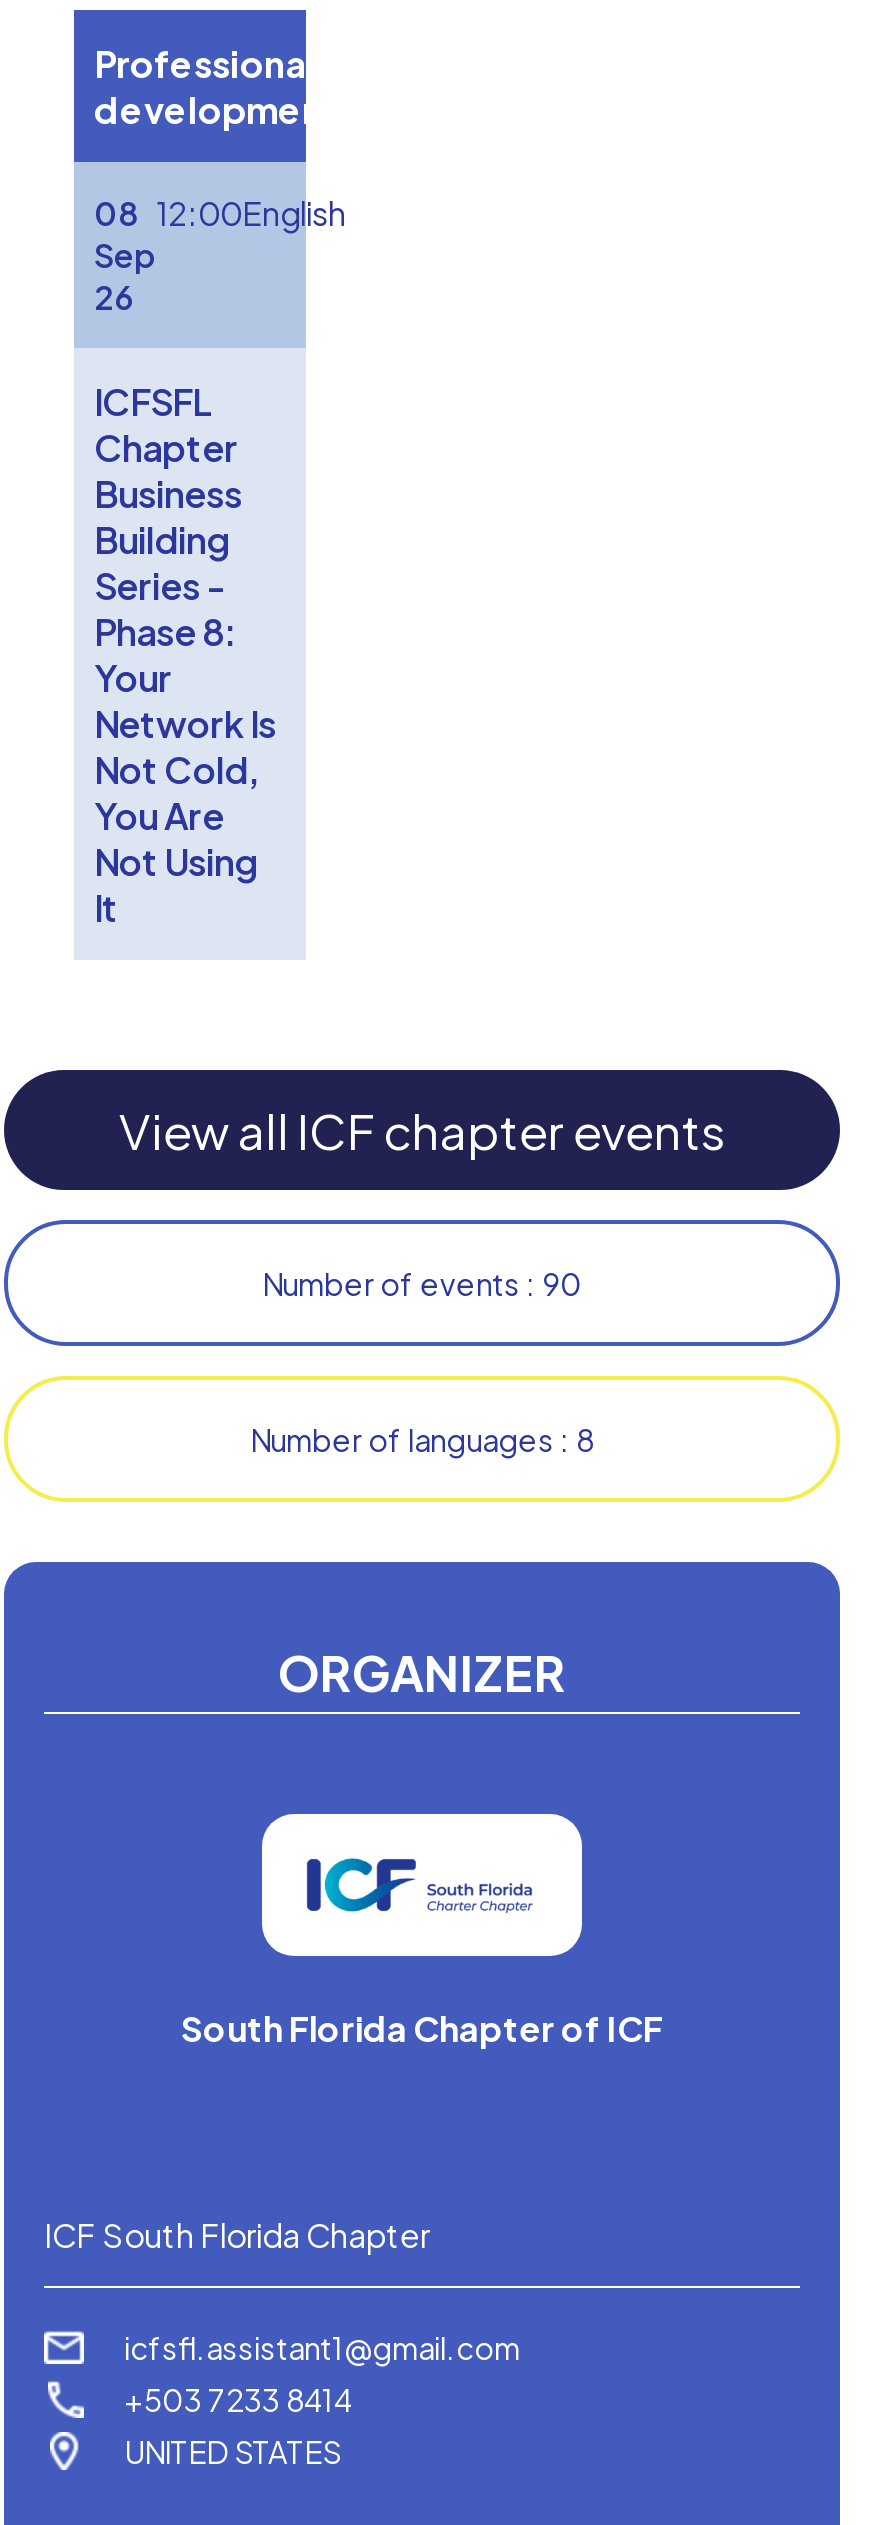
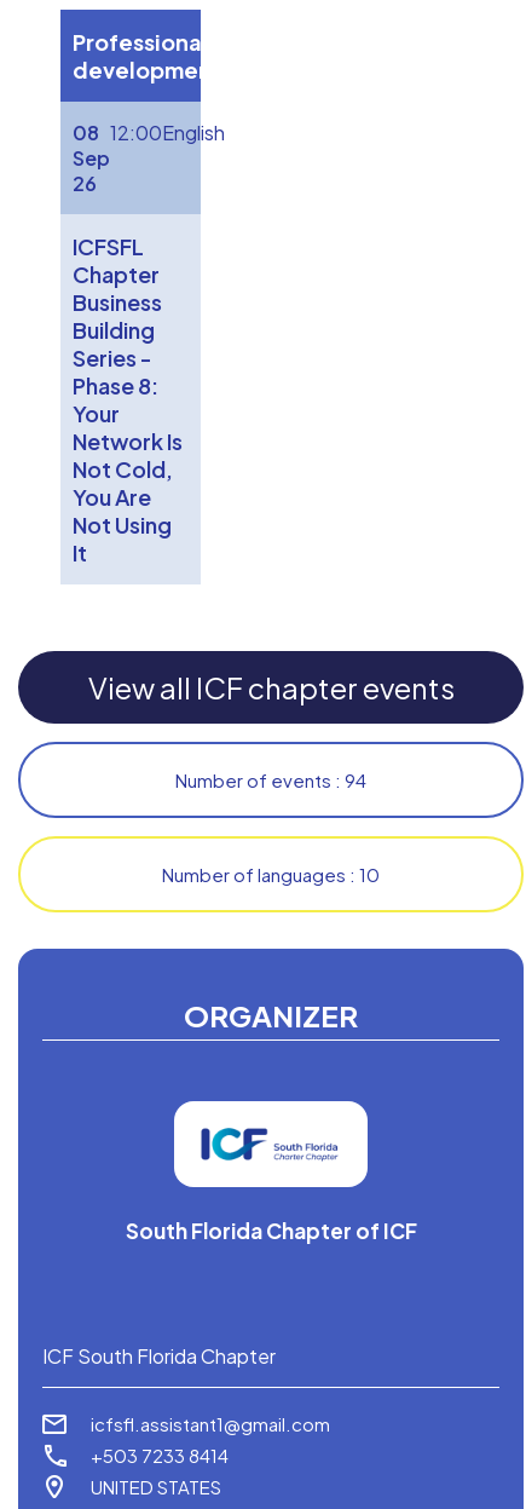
- Number of events : 90
+ Number of events : 94

- Number of languages : 8
+ Number of languages : 10
